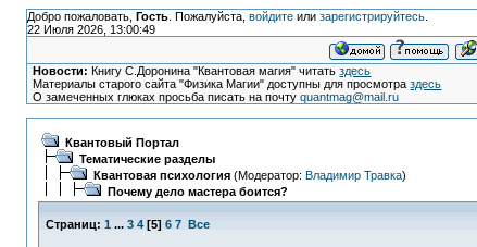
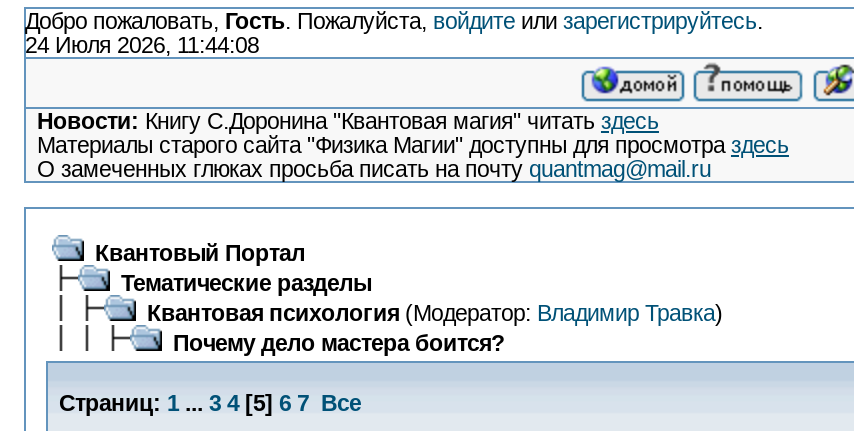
- 22 Июля 2026, 13:00:49
+ 24 Июля 2026, 11:44:08
